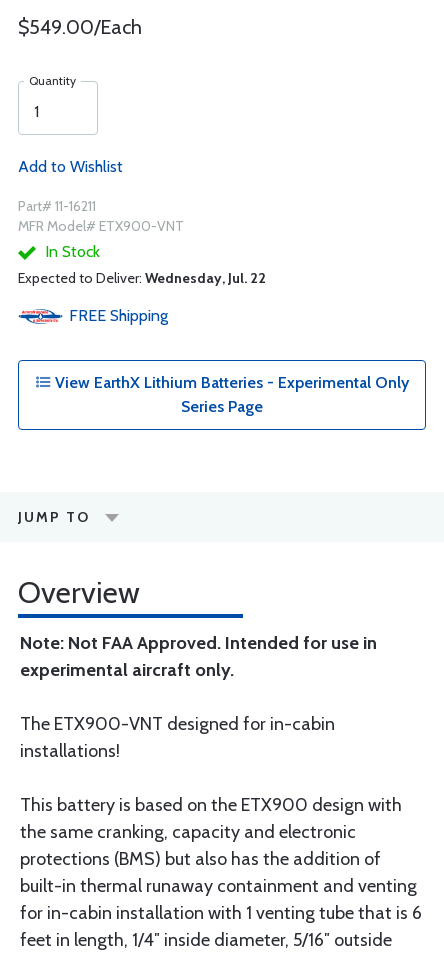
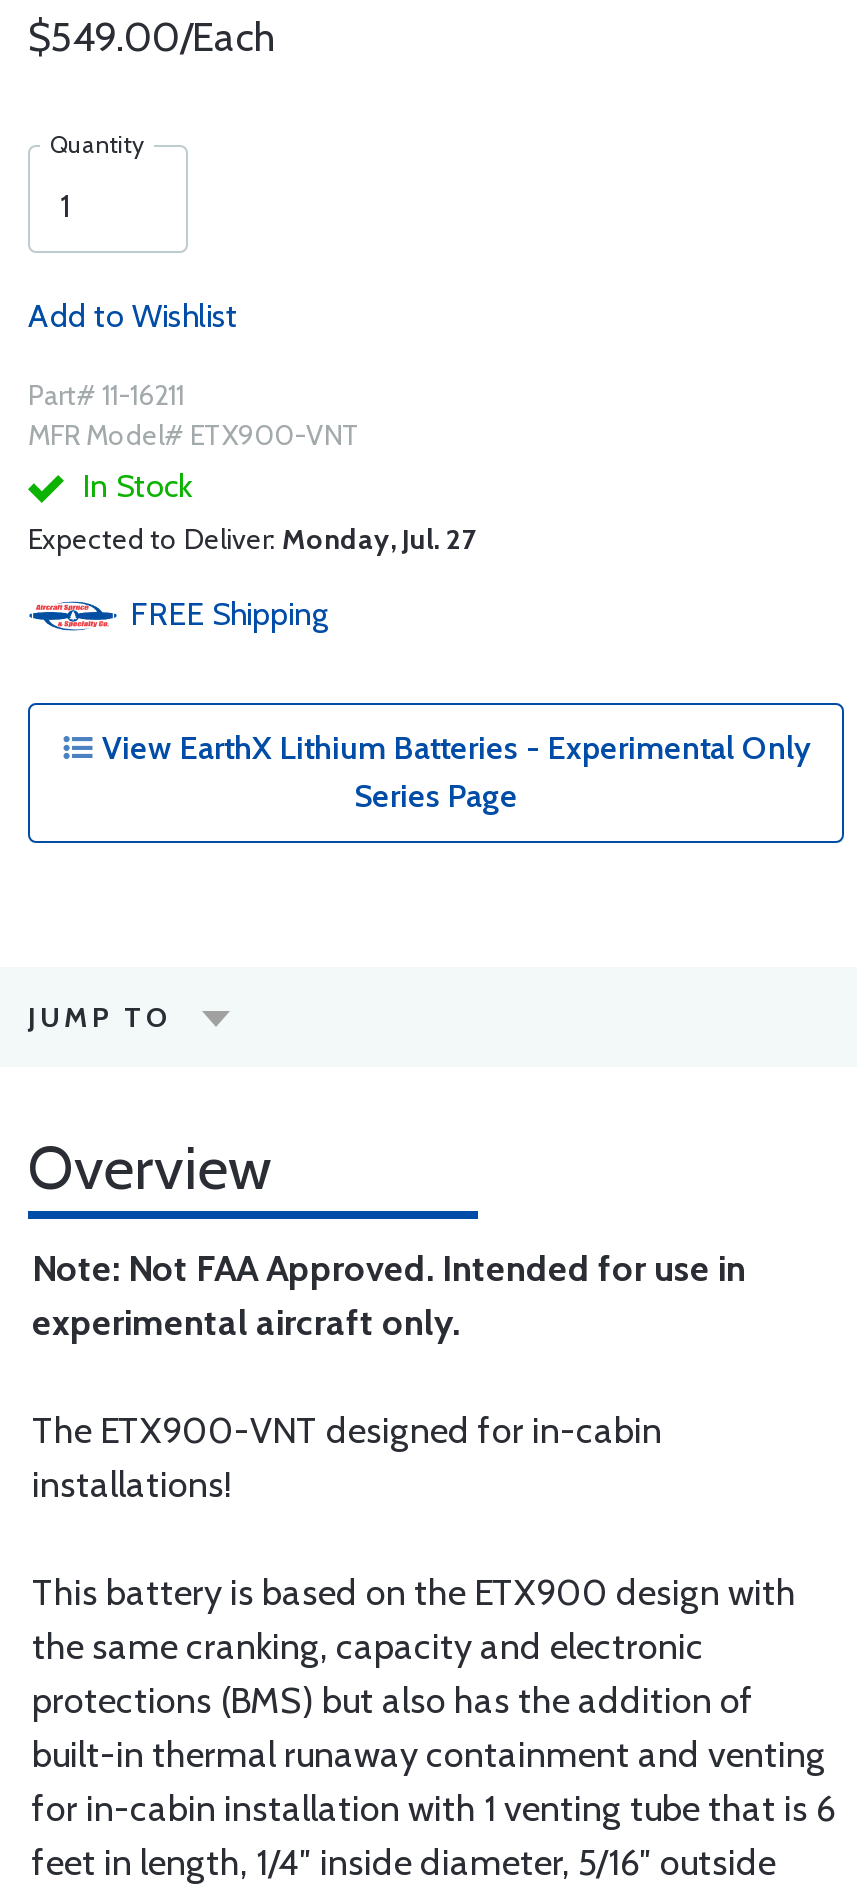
- Expected to Deliver: Wednesday, Jul. 22
+ Expected to Deliver: Monday, Jul. 27
